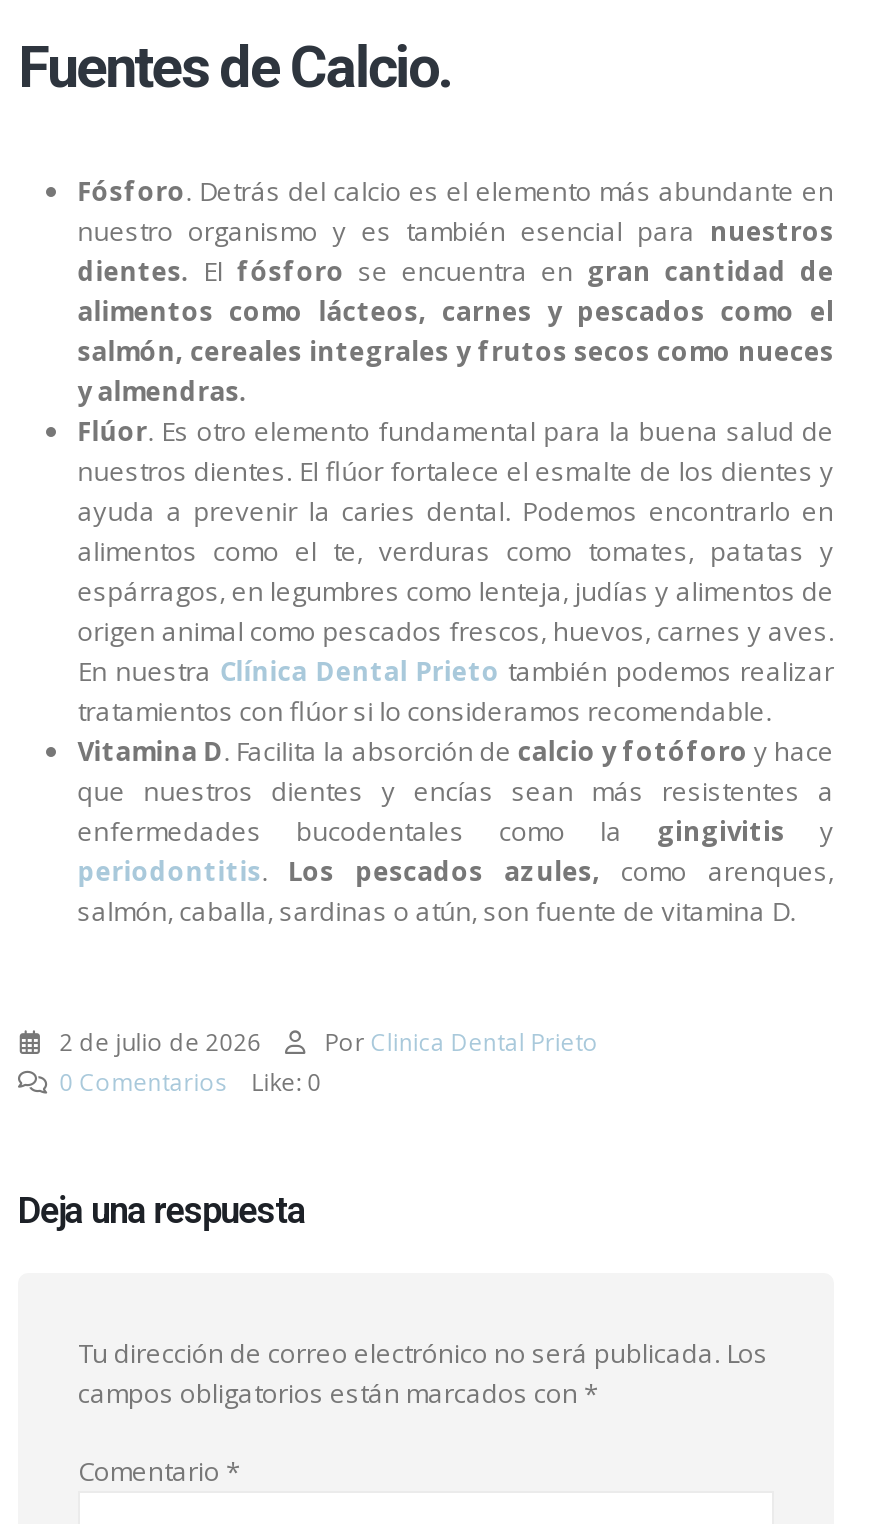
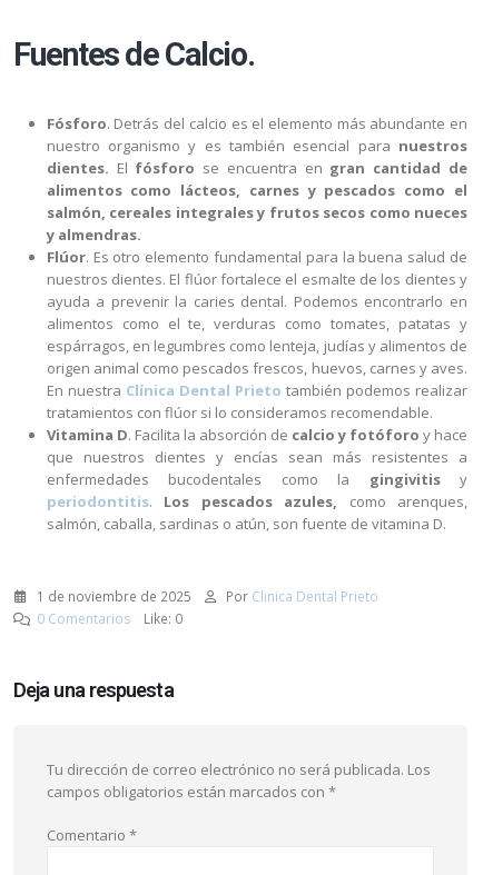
- 2 de julio de 2026
+ 1 de noviembre de 2025
